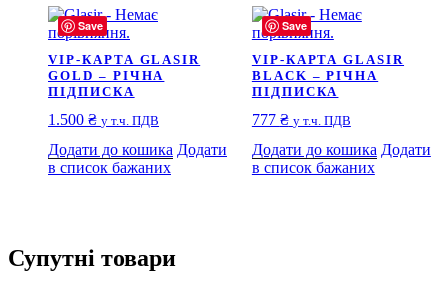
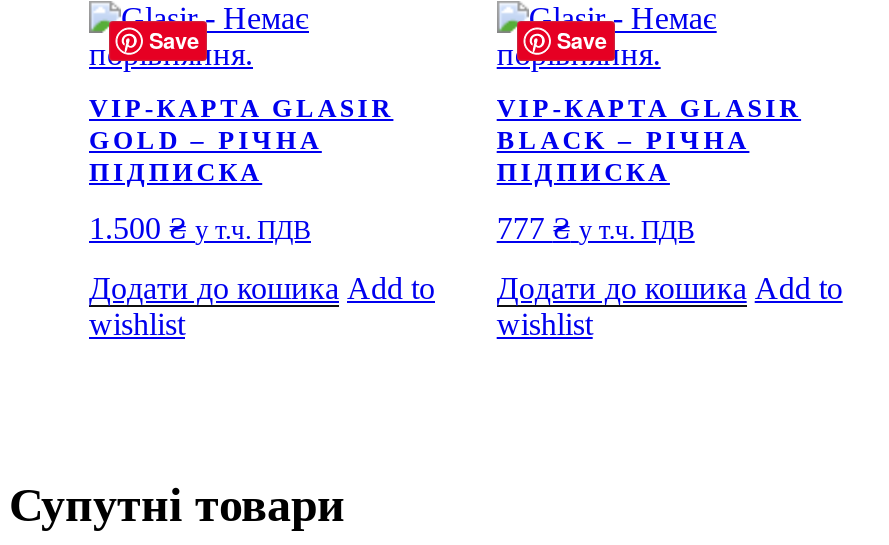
- Додати до кошика Додати
- в список бажаних
+ Додати до кошика Add to
+ wishlist

- Додати до кошика Додати
- в список бажаних
+ Додати до кошика Add to
+ wishlist
